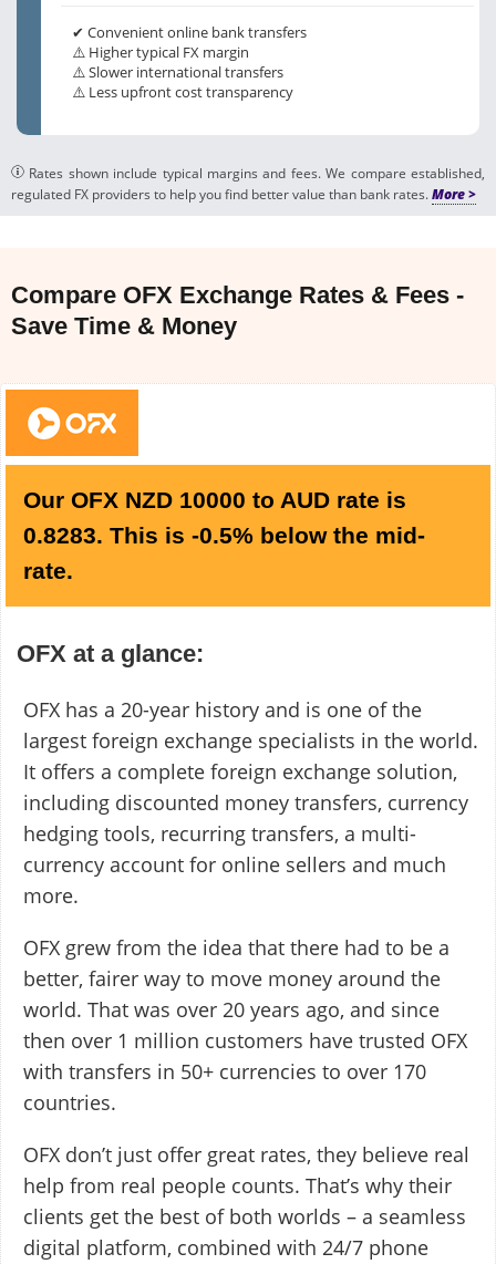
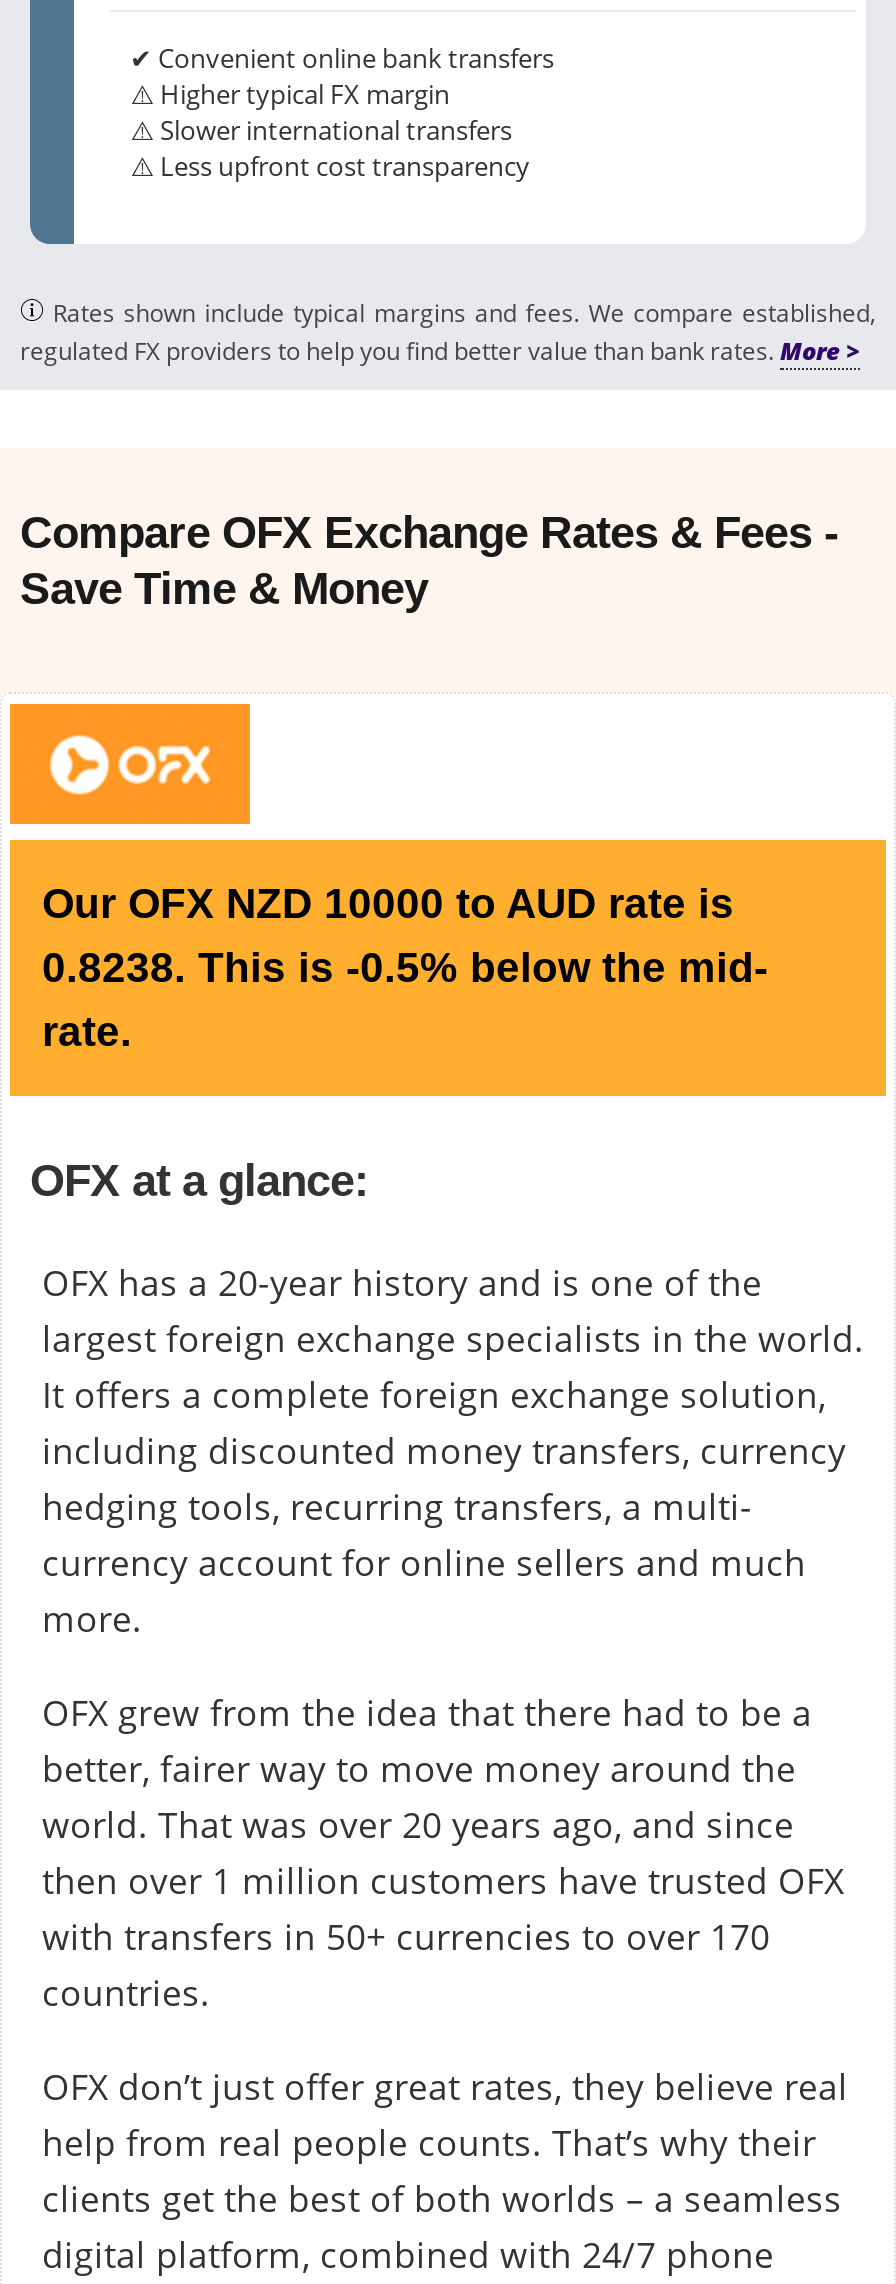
- 0.8283. This is -0.5% below the mid-
+ 0.8238. This is -0.5% below the mid-
